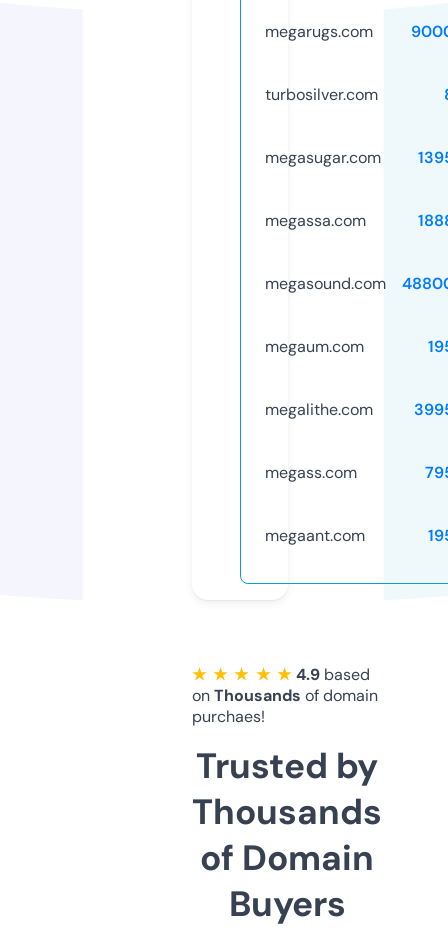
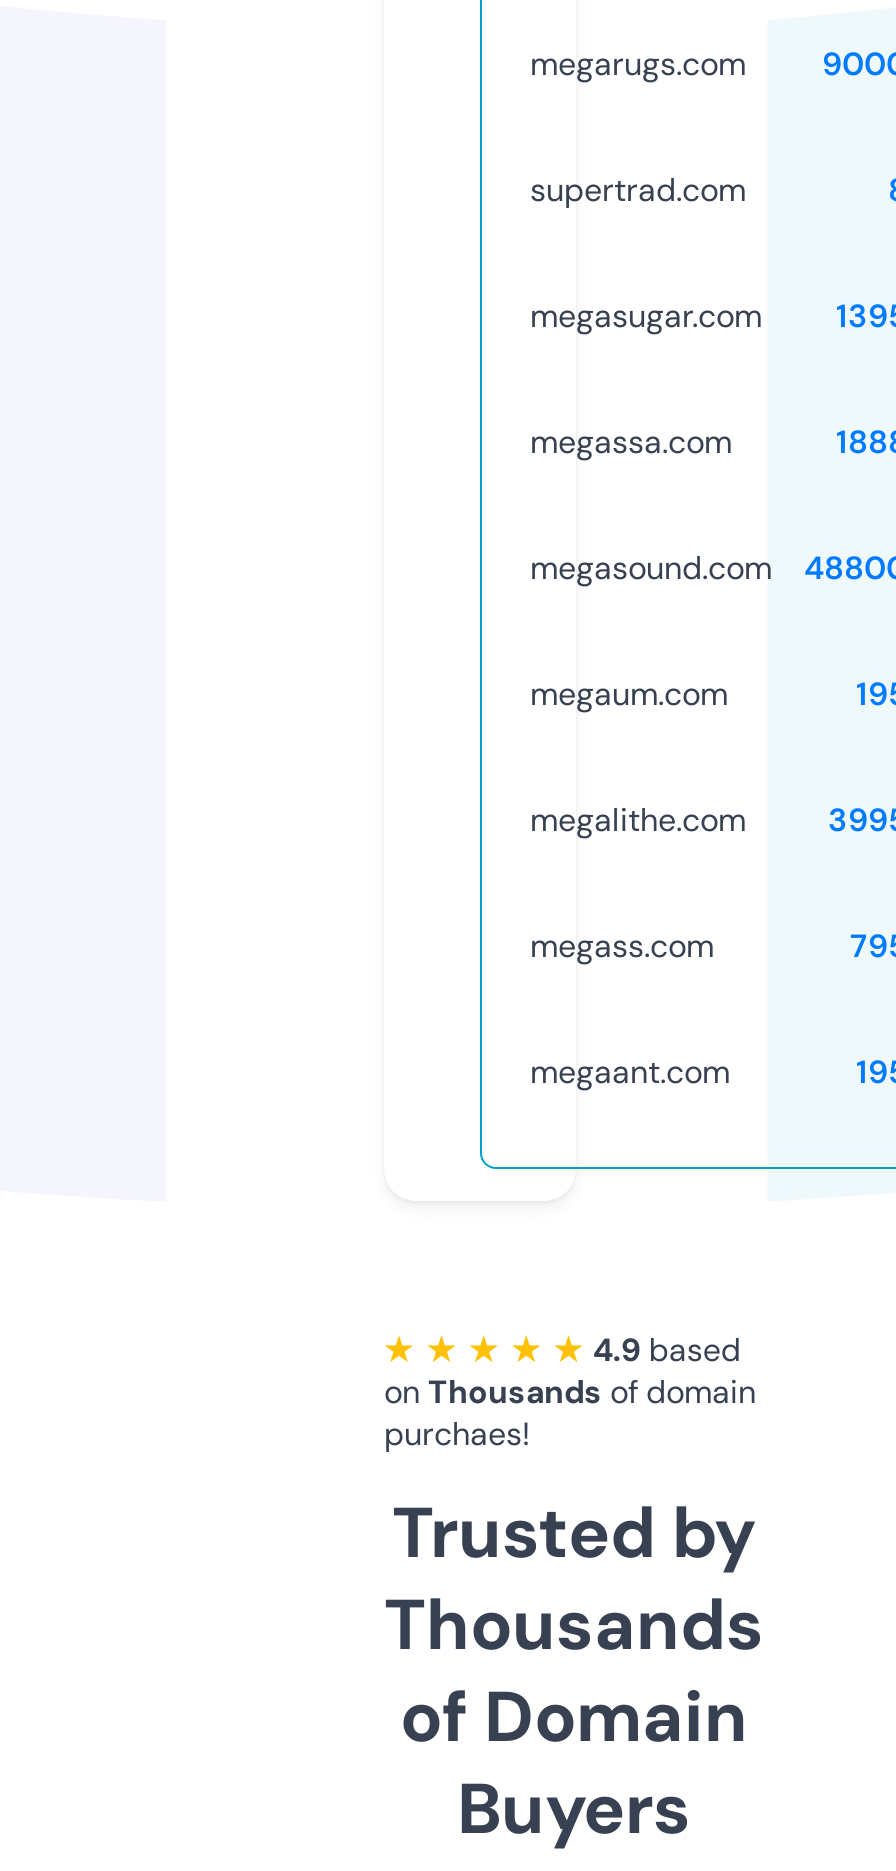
- turbosilver.com
+ supertrad.com
